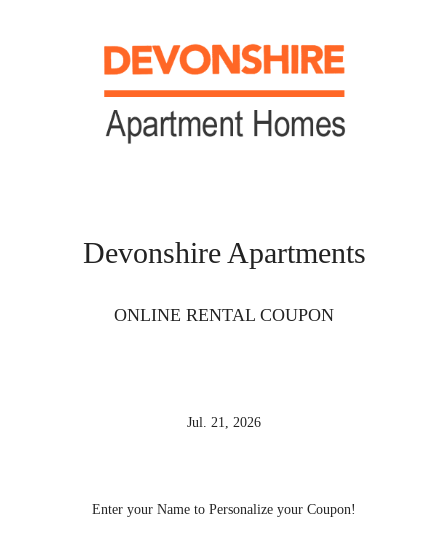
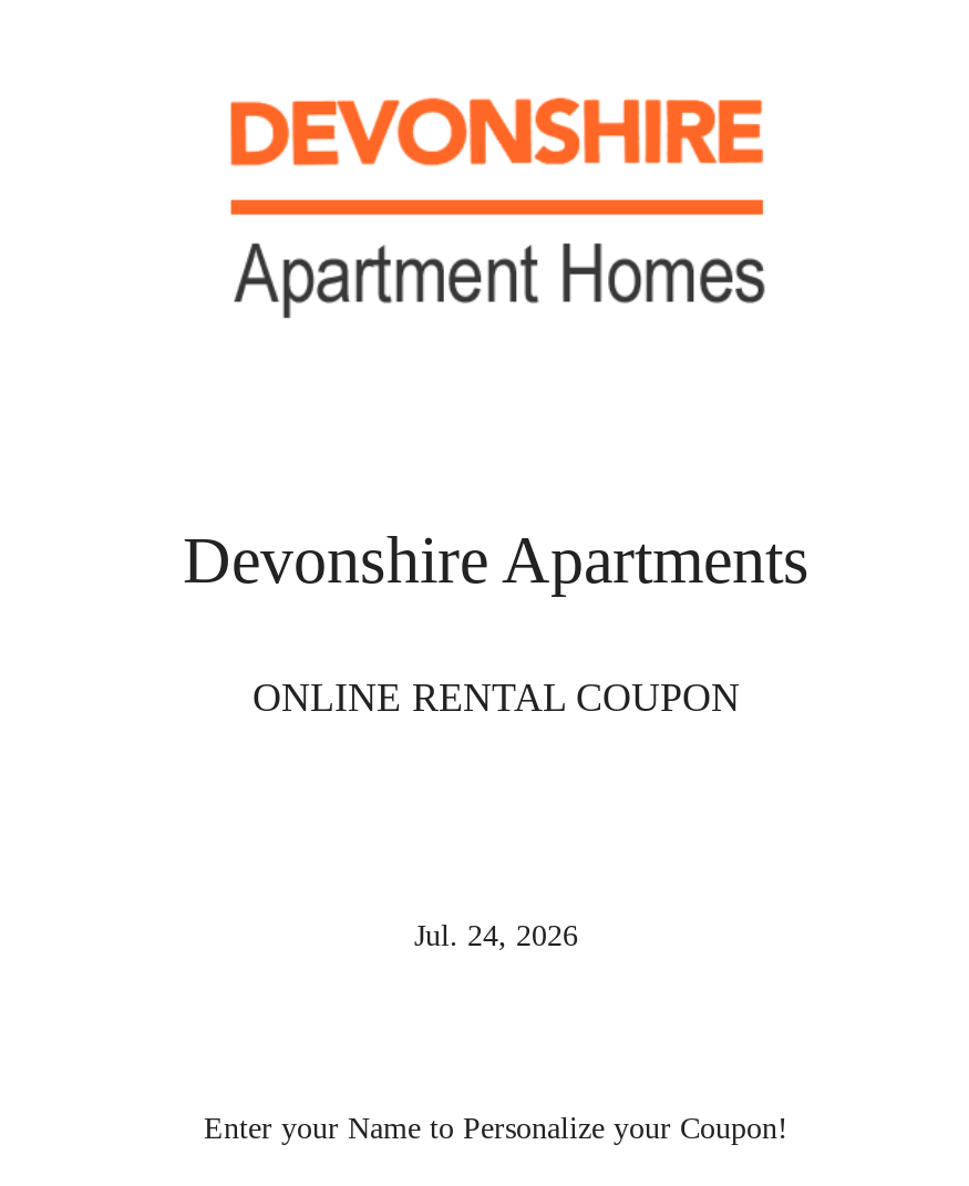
- Jul. 21, 2026
+ Jul. 24, 2026
